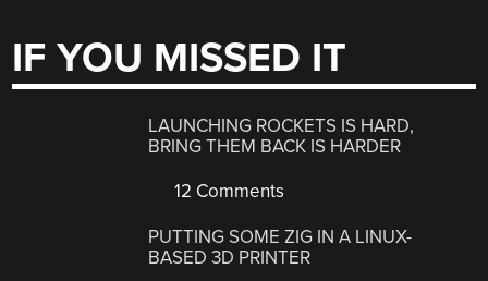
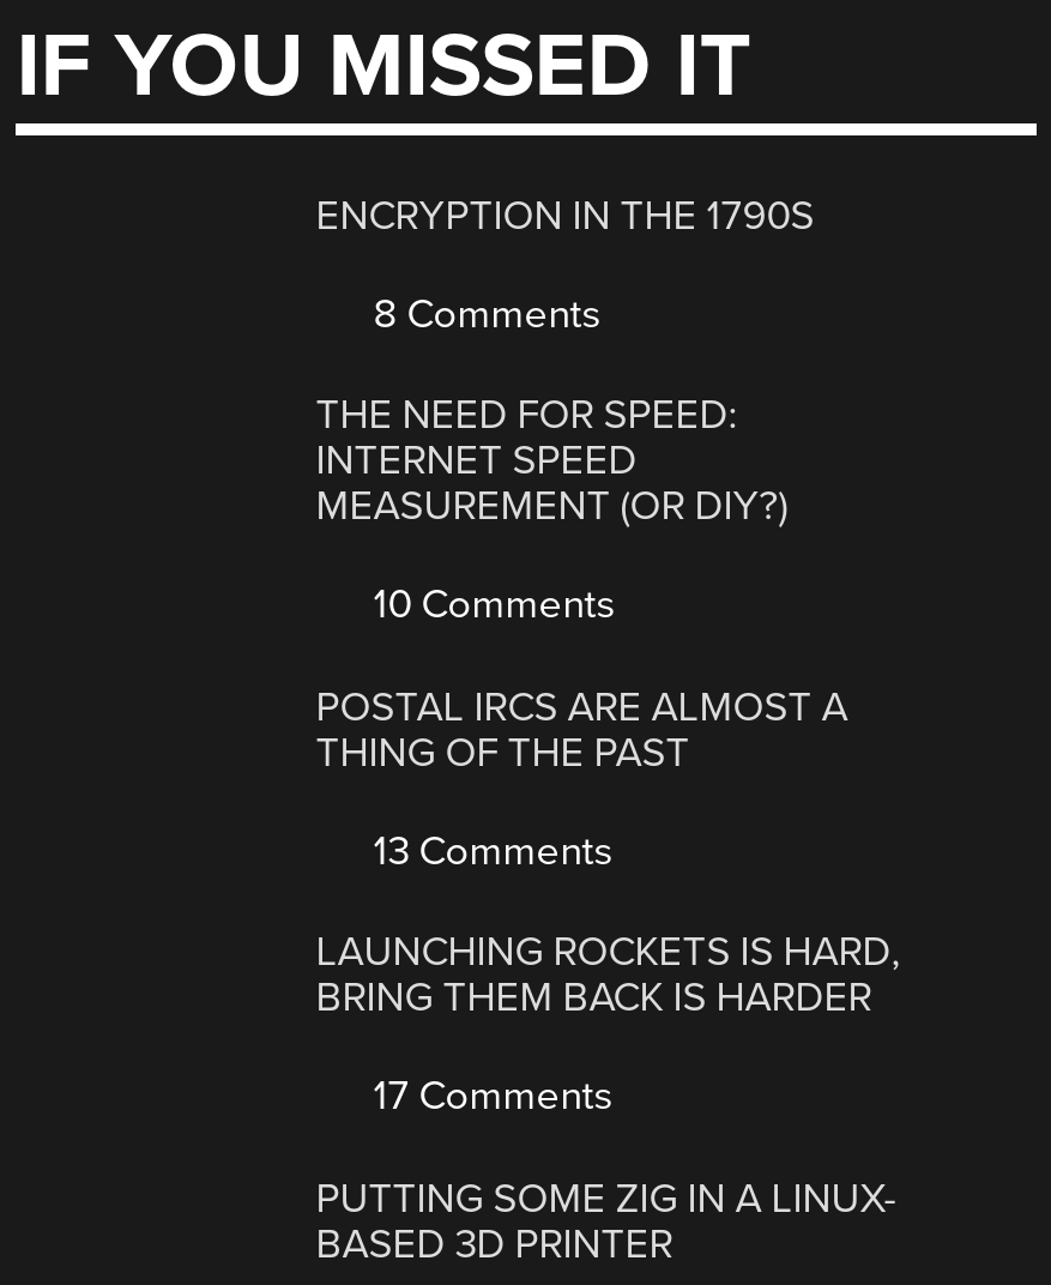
+ ENCRYPTION IN THE 1790S
+ 8 Comments
+ THE NEED FOR SPEED:
+ INTERNET SPEED
+ MEASUREMENT (OR DIY?)
+ 10 Comments
+ POSTAL IRCS ARE ALMOST A
+ THING OF THE PAST
+ 13 Comments

- 12 Comments
+ 17 Comments
